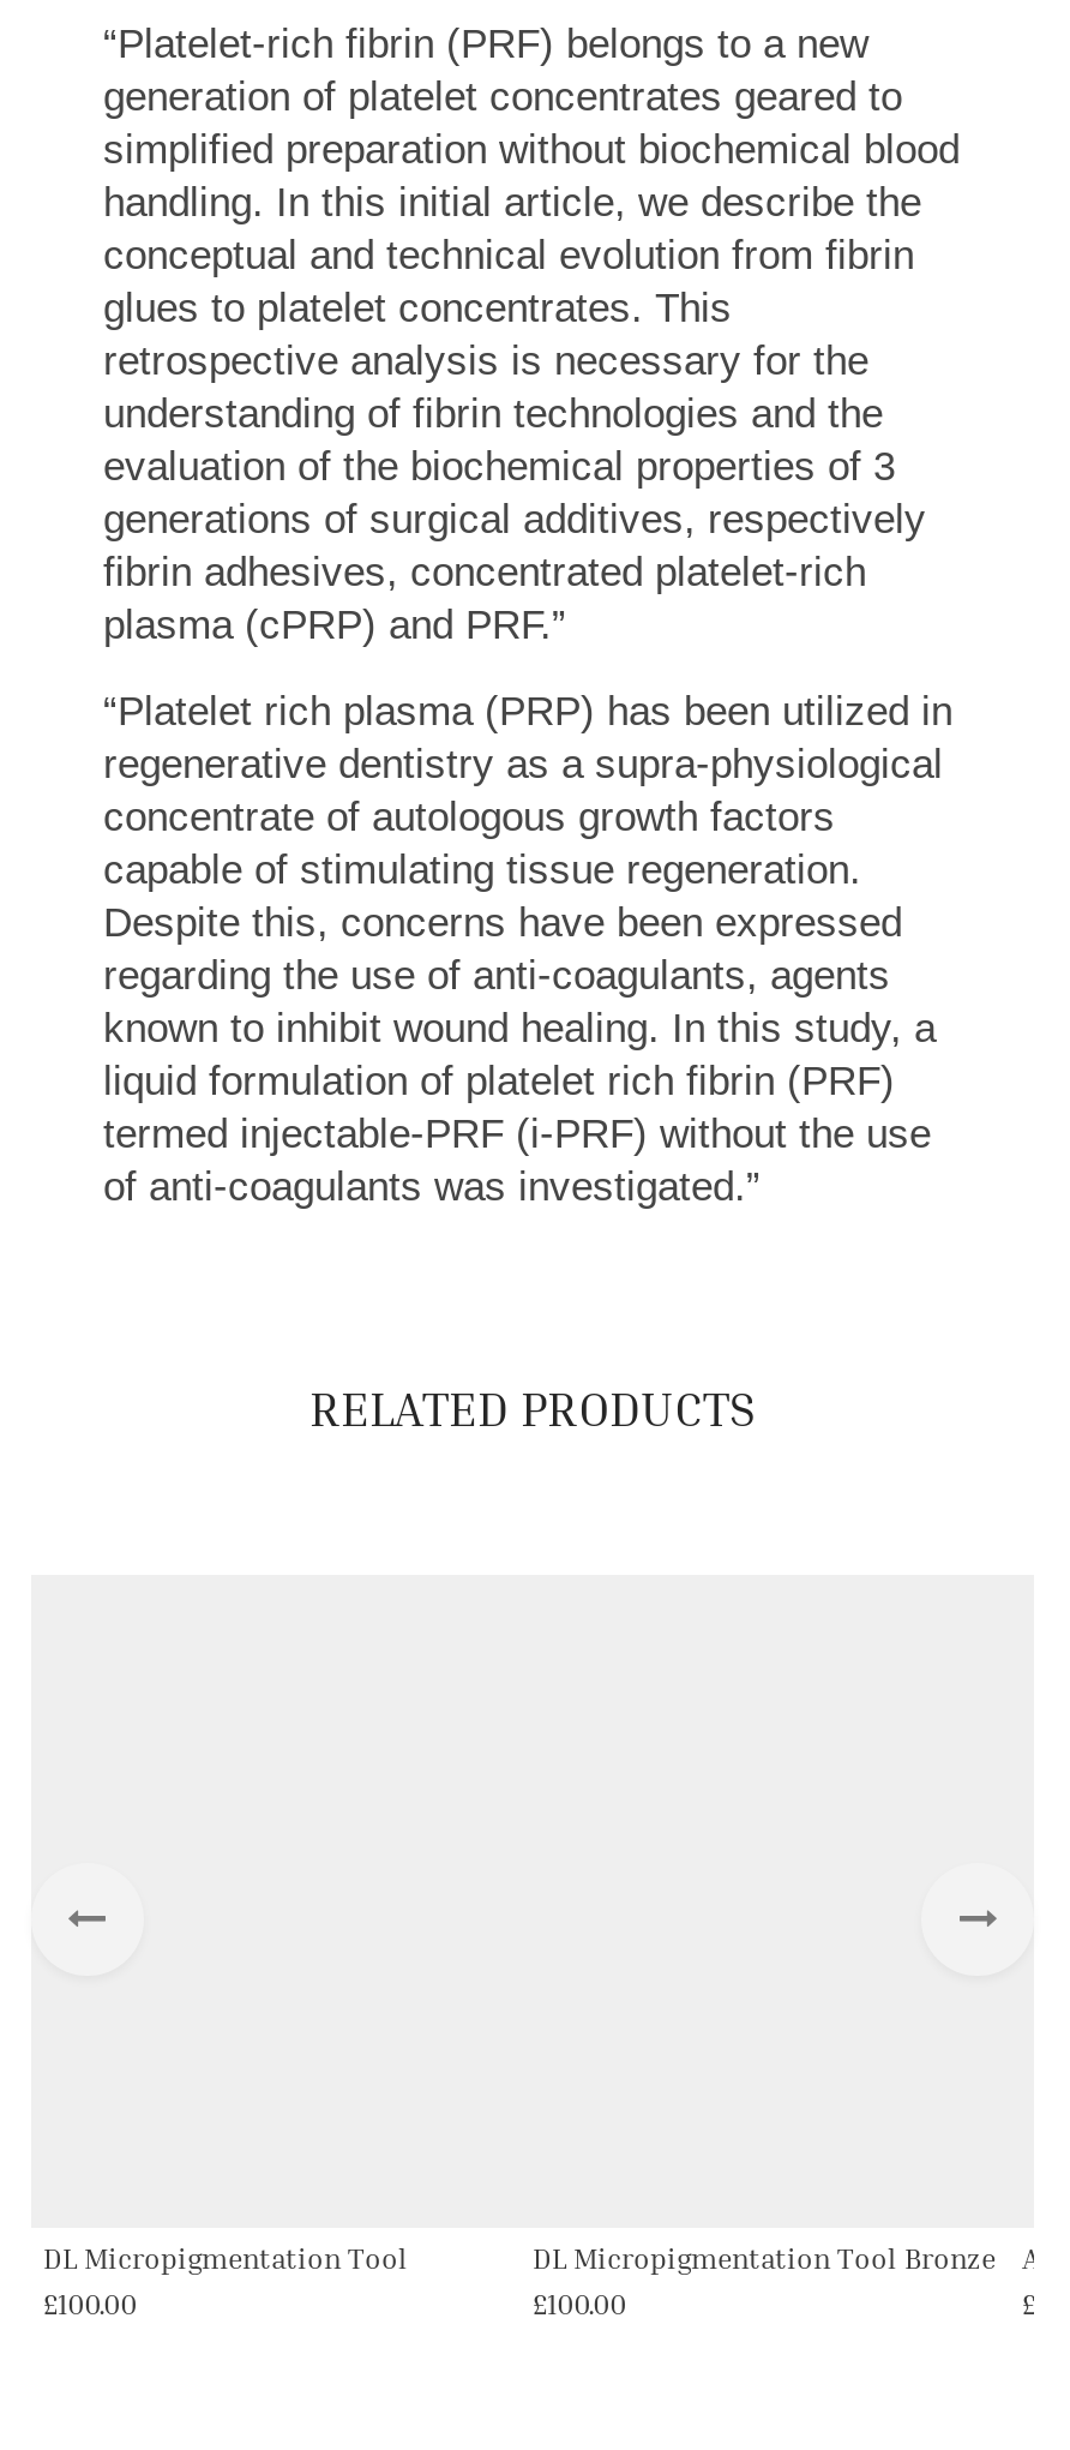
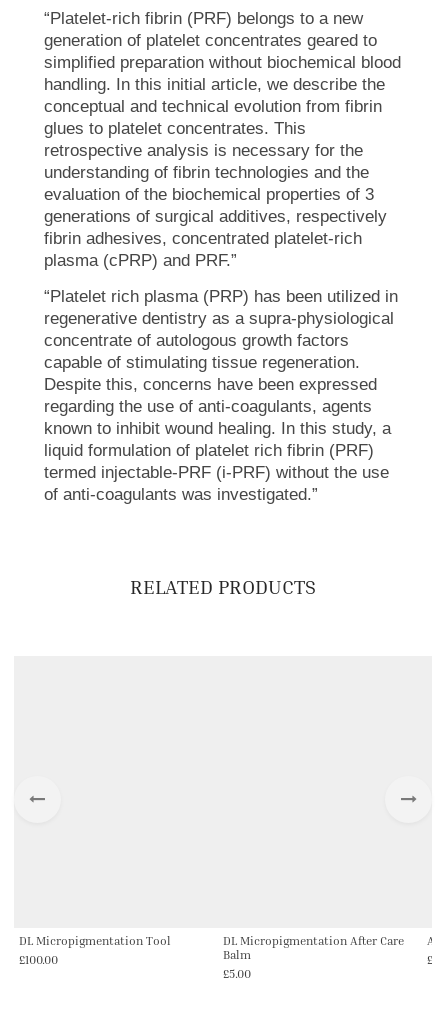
- DL Micropigmentation Tool Bronze
- £100.00
+ DL Micropigmentation After Care
+ Balm
+ £5.00
